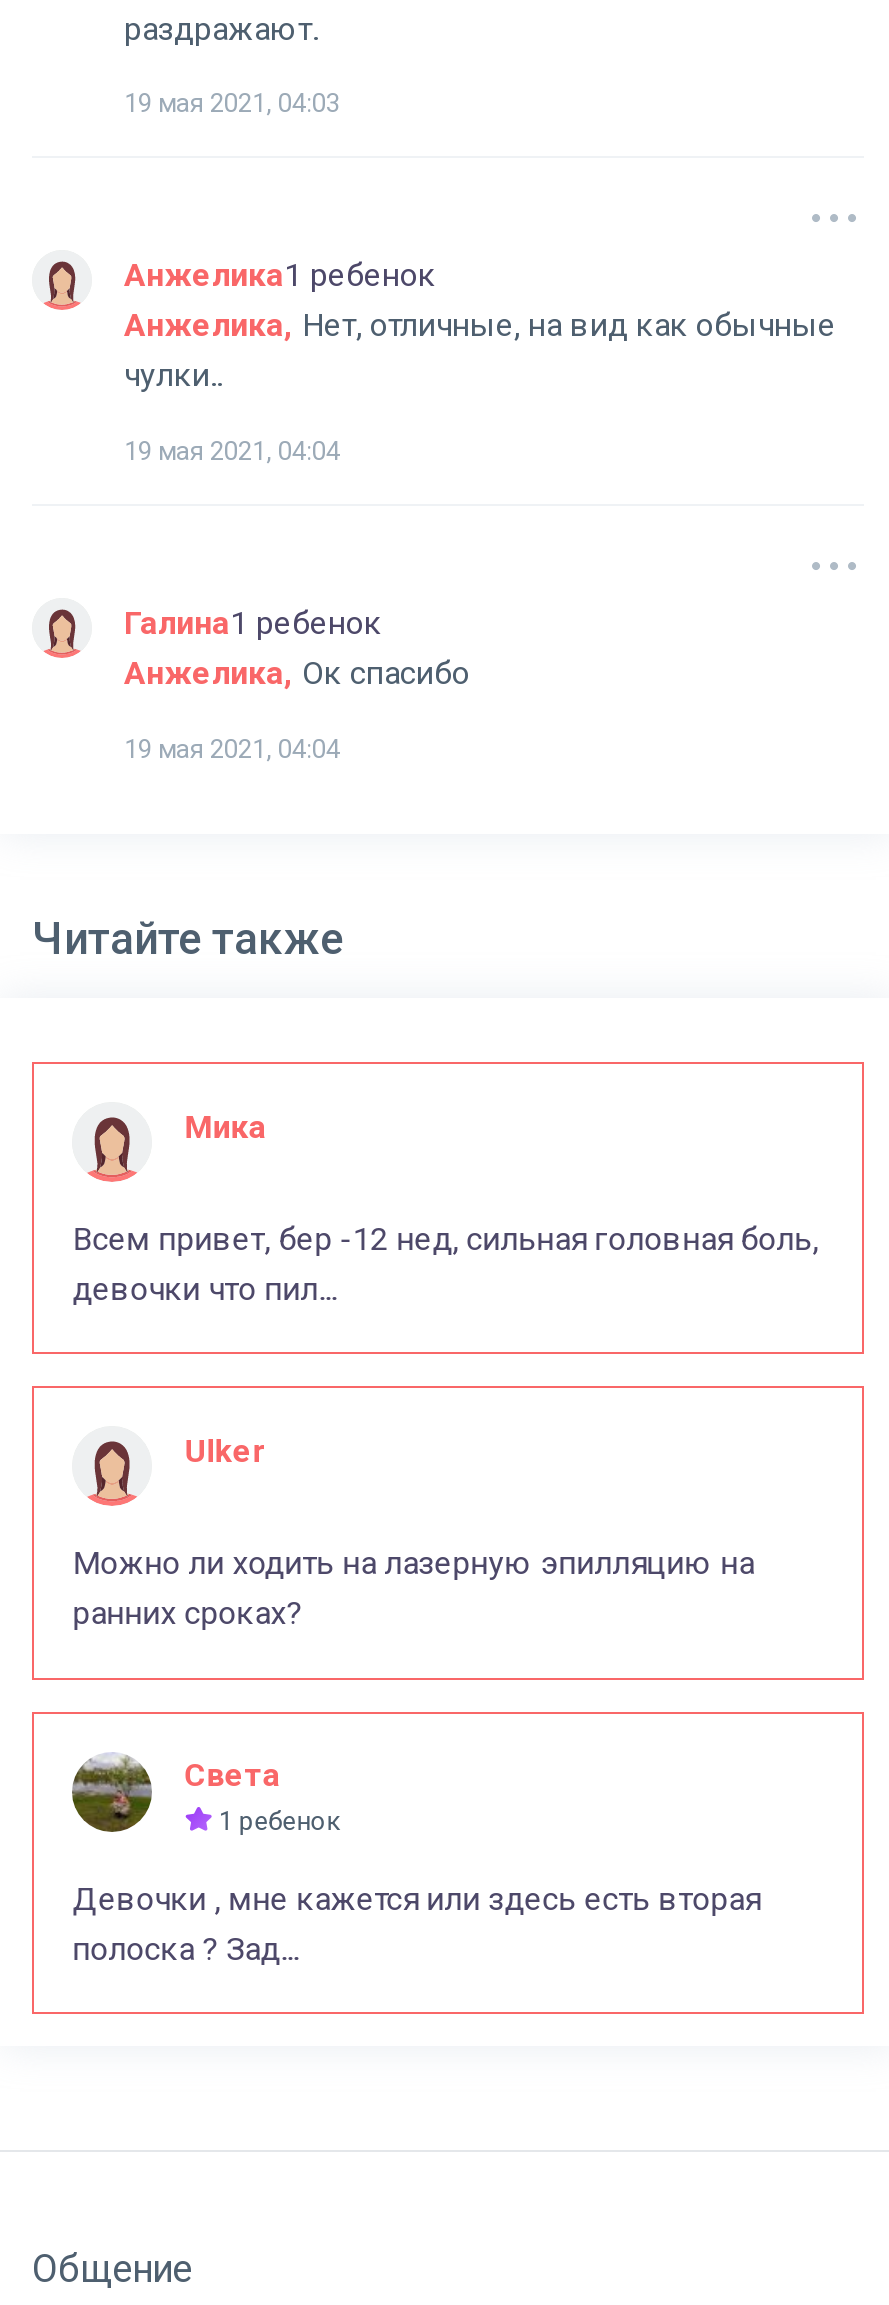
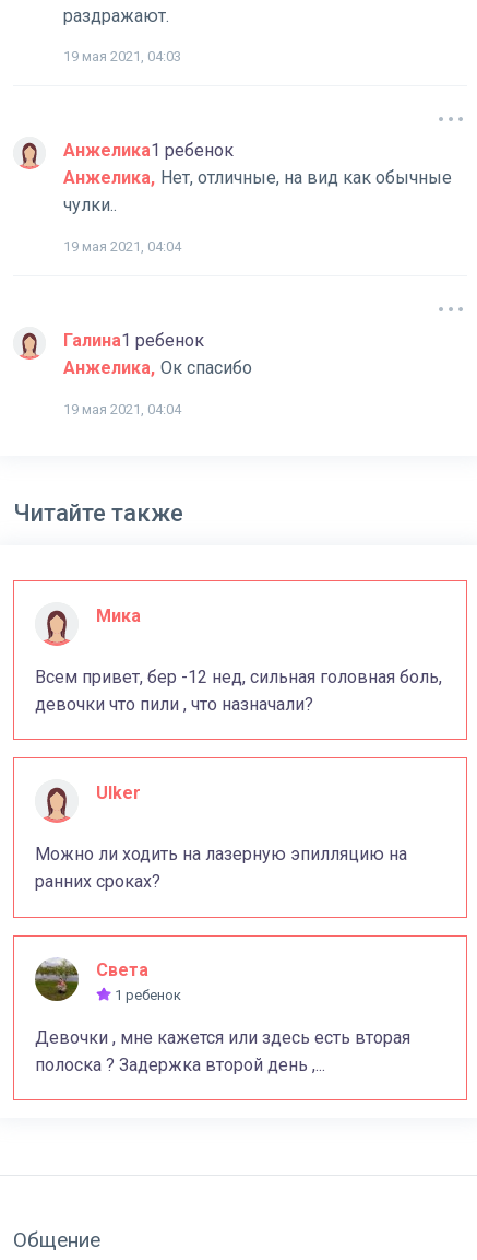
- девочки что пил...
+ девочки что пили , что назначали?

- полоска ? Зад...
+ полоска ? Задержка второй день ,...
